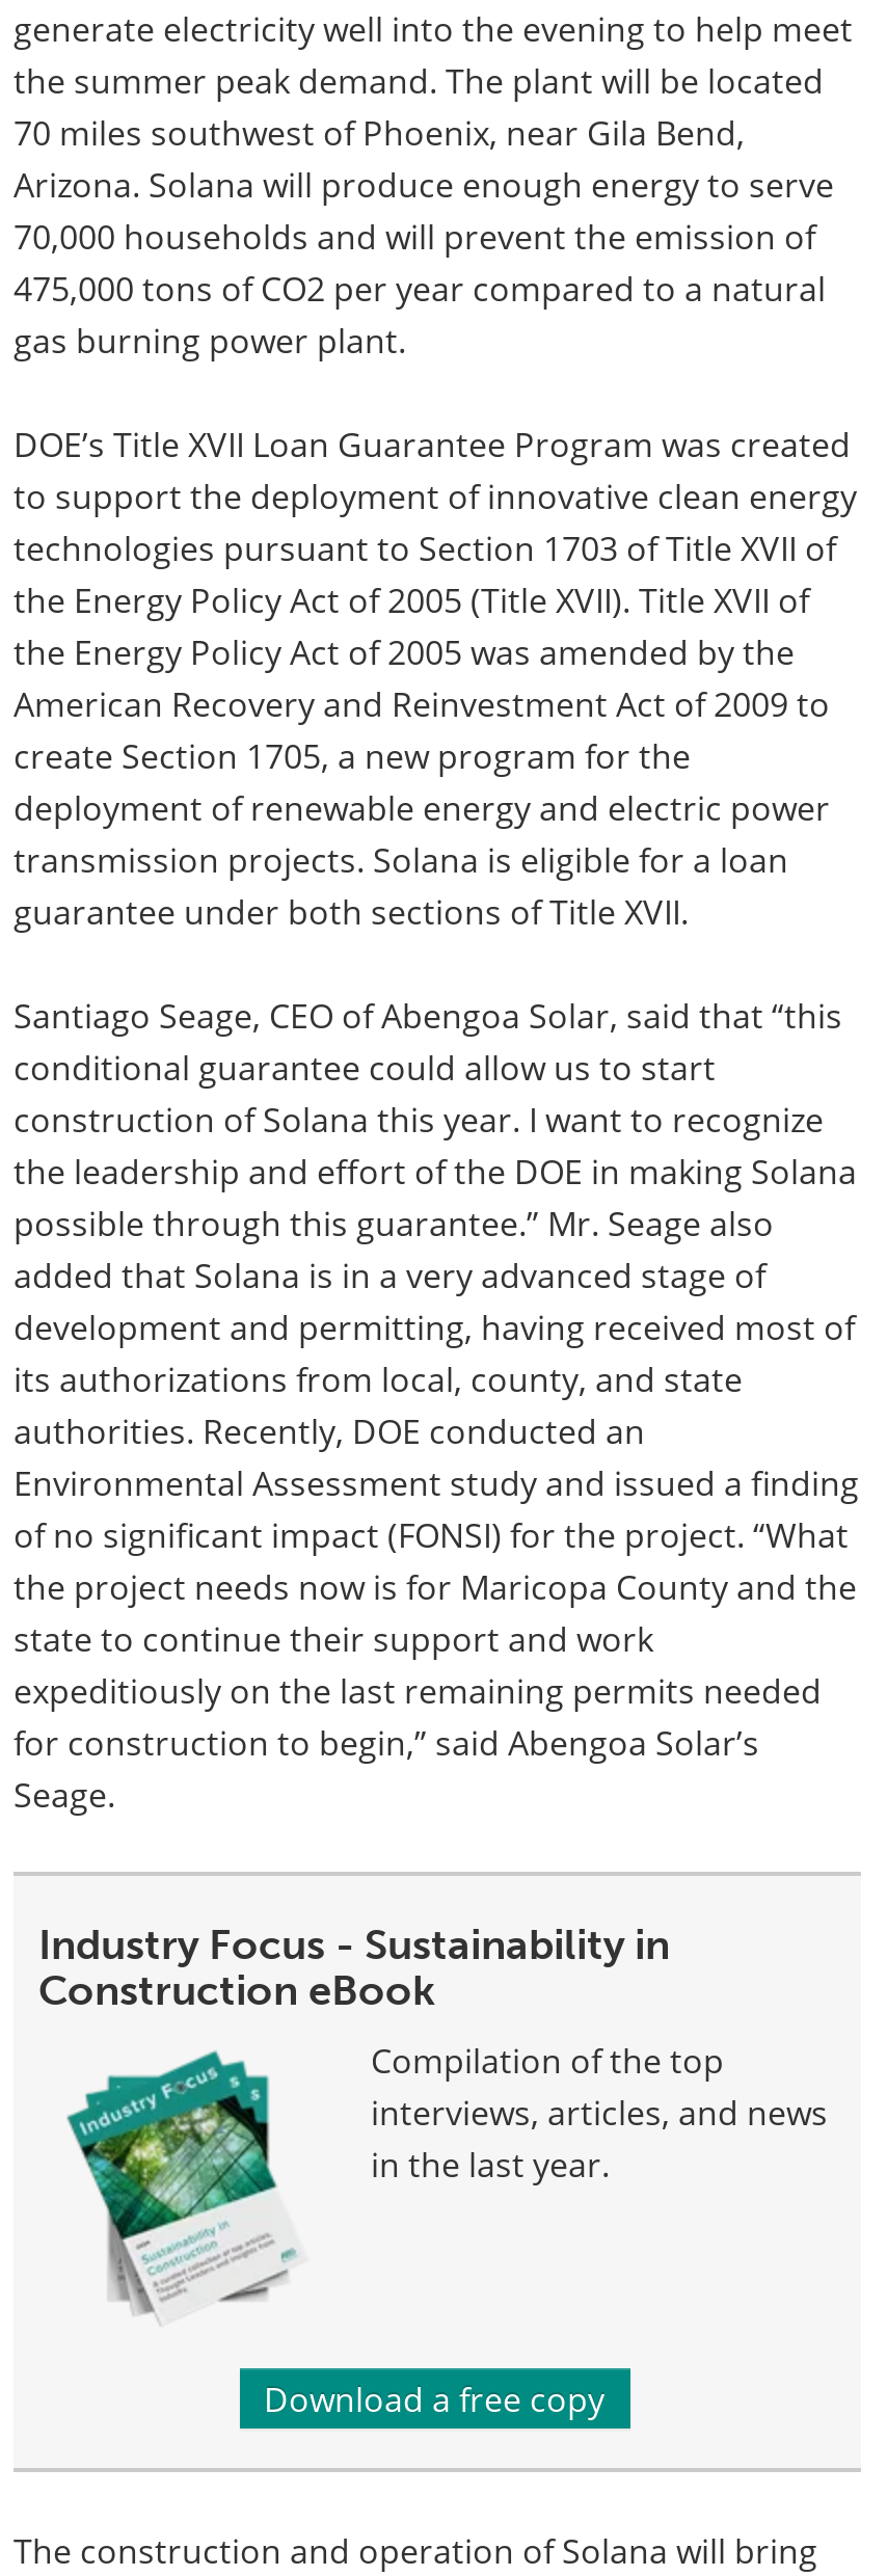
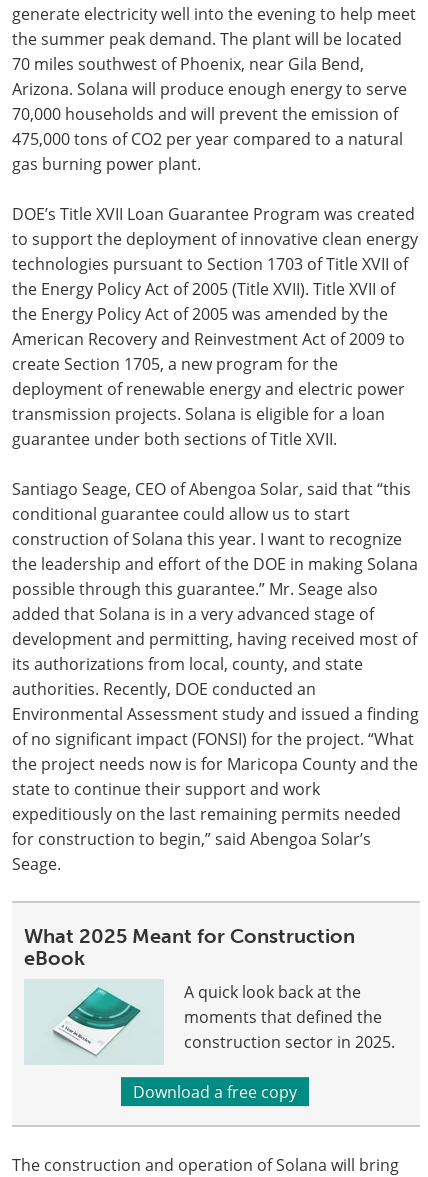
- Industry Focus - Sustainability in
- Construction eBook
+ What 2025 Meant for Construction
+ eBook

- [image]
- Compilation of the top
- interviews, articles, and news
- in the last year.
+ [image]
+ A quick look back at the
+ moments that defined the
+ construction sector in 2025.
